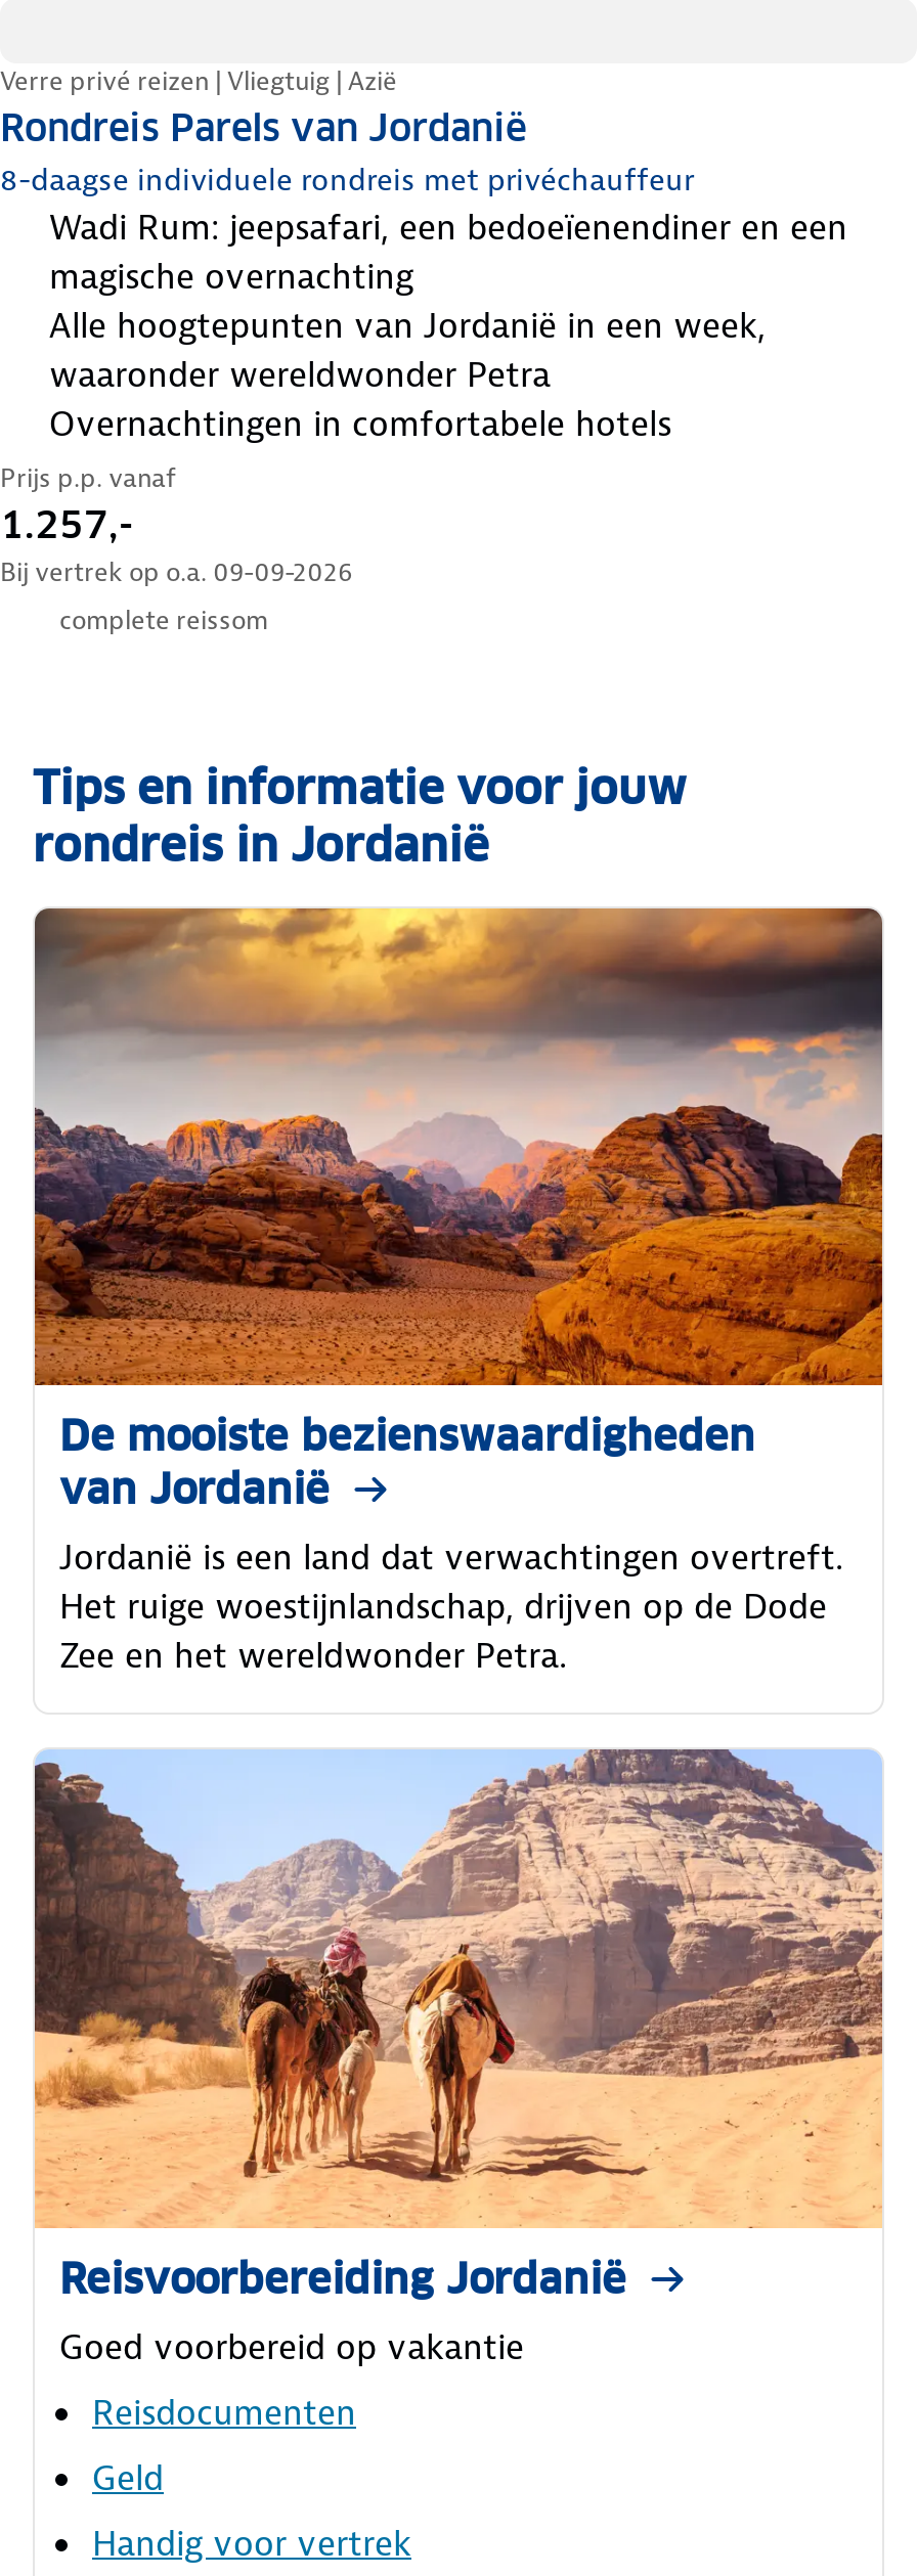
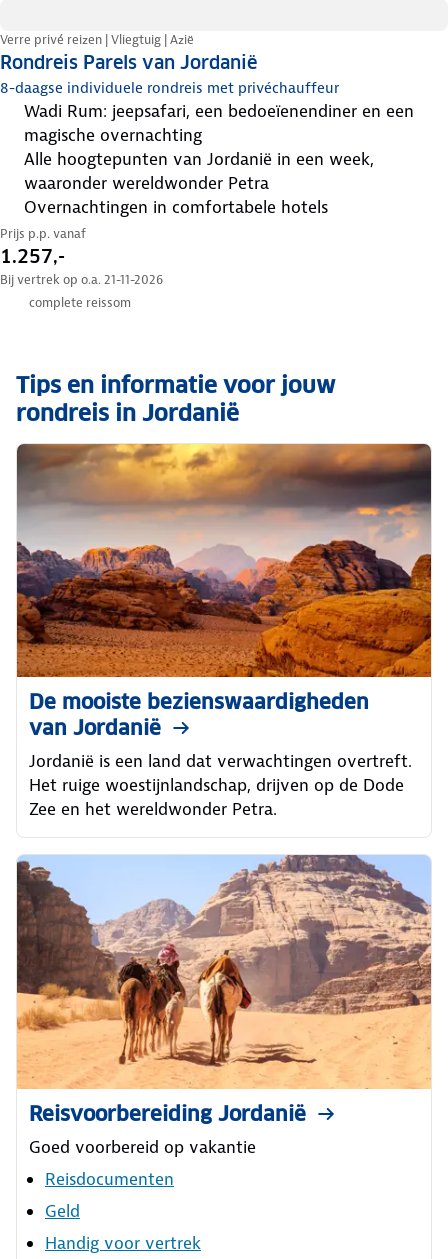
- Bij vertrek op o.a. 09-09-2026
+ Bij vertrek op o.a. 21-11-2026
